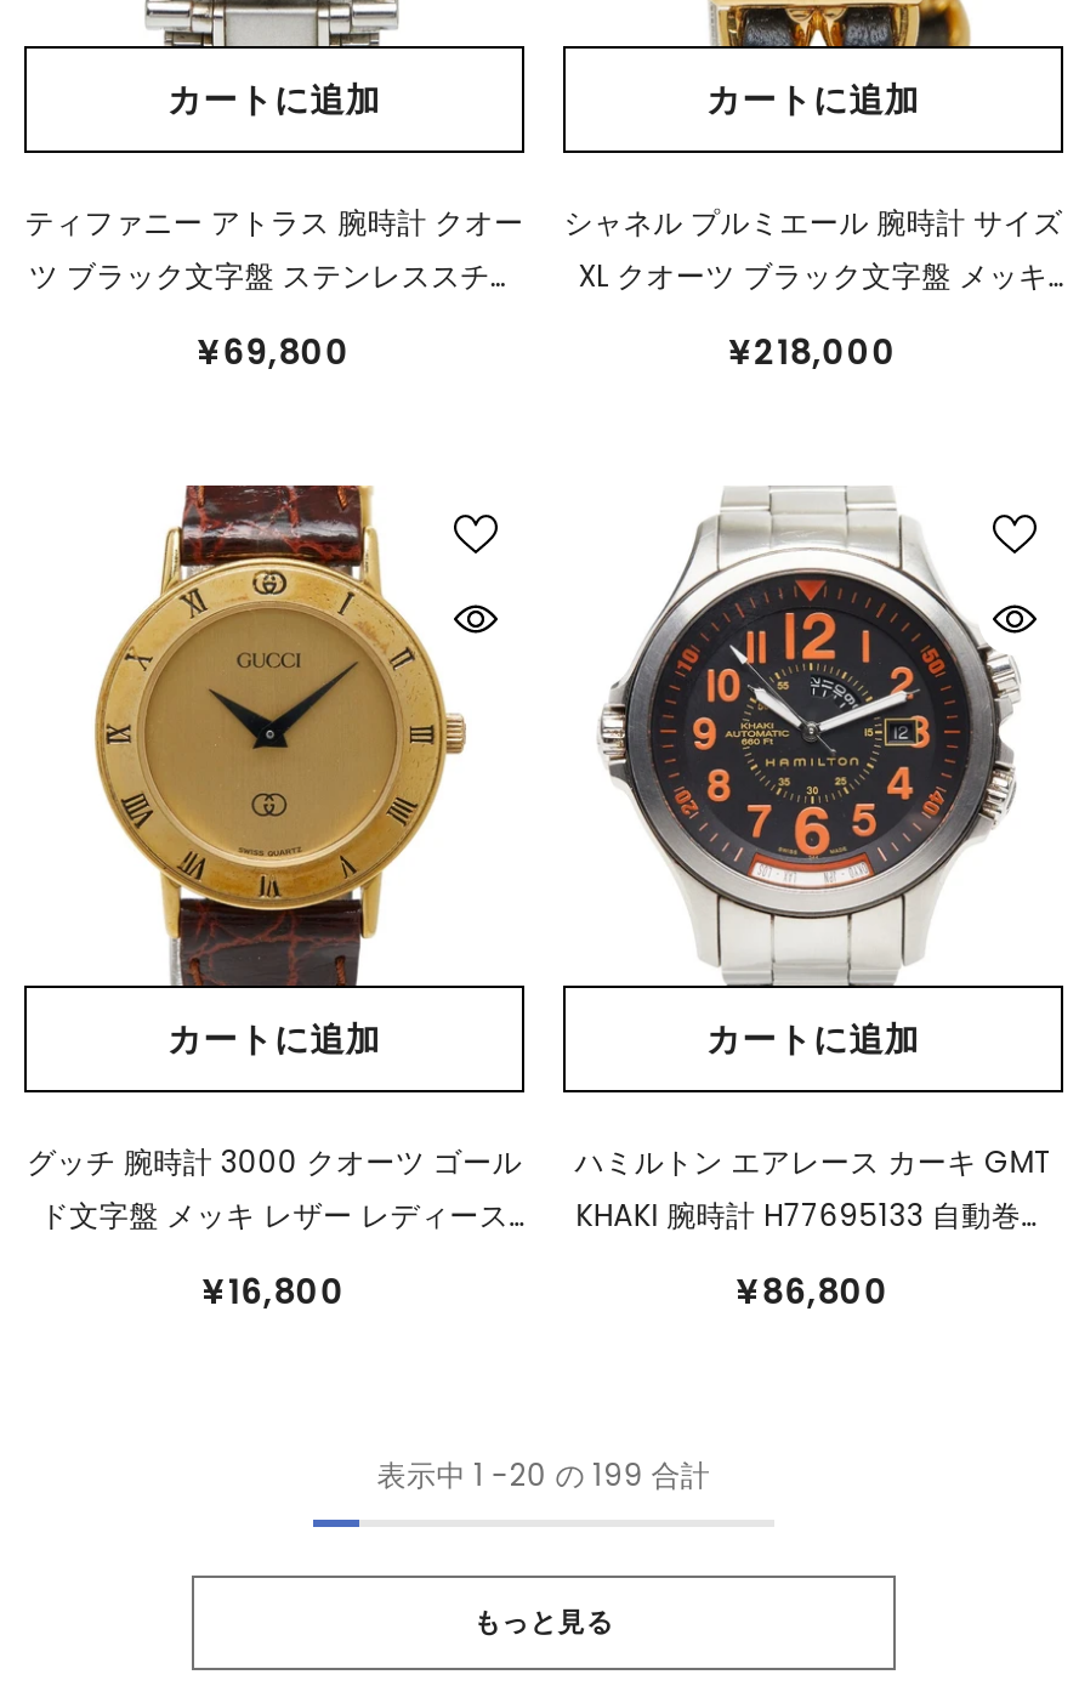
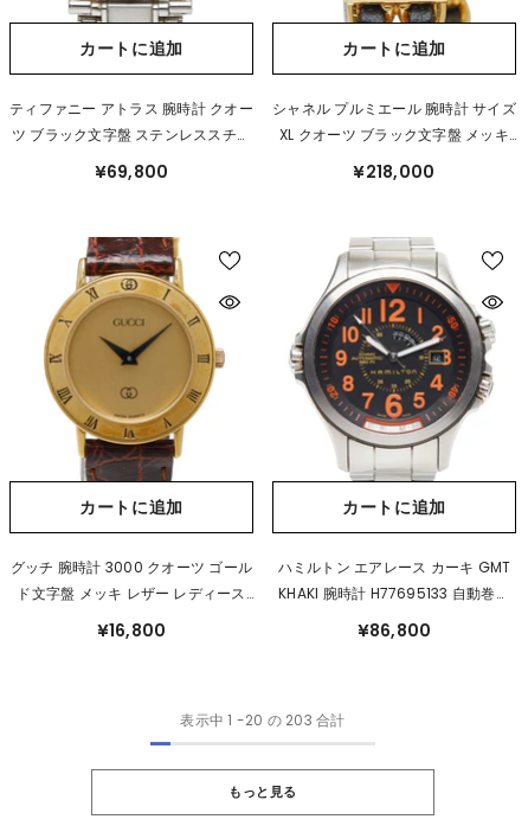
- 表示中 1 -20の 199 合計
+ 表示中 1 -20の 203 合計
